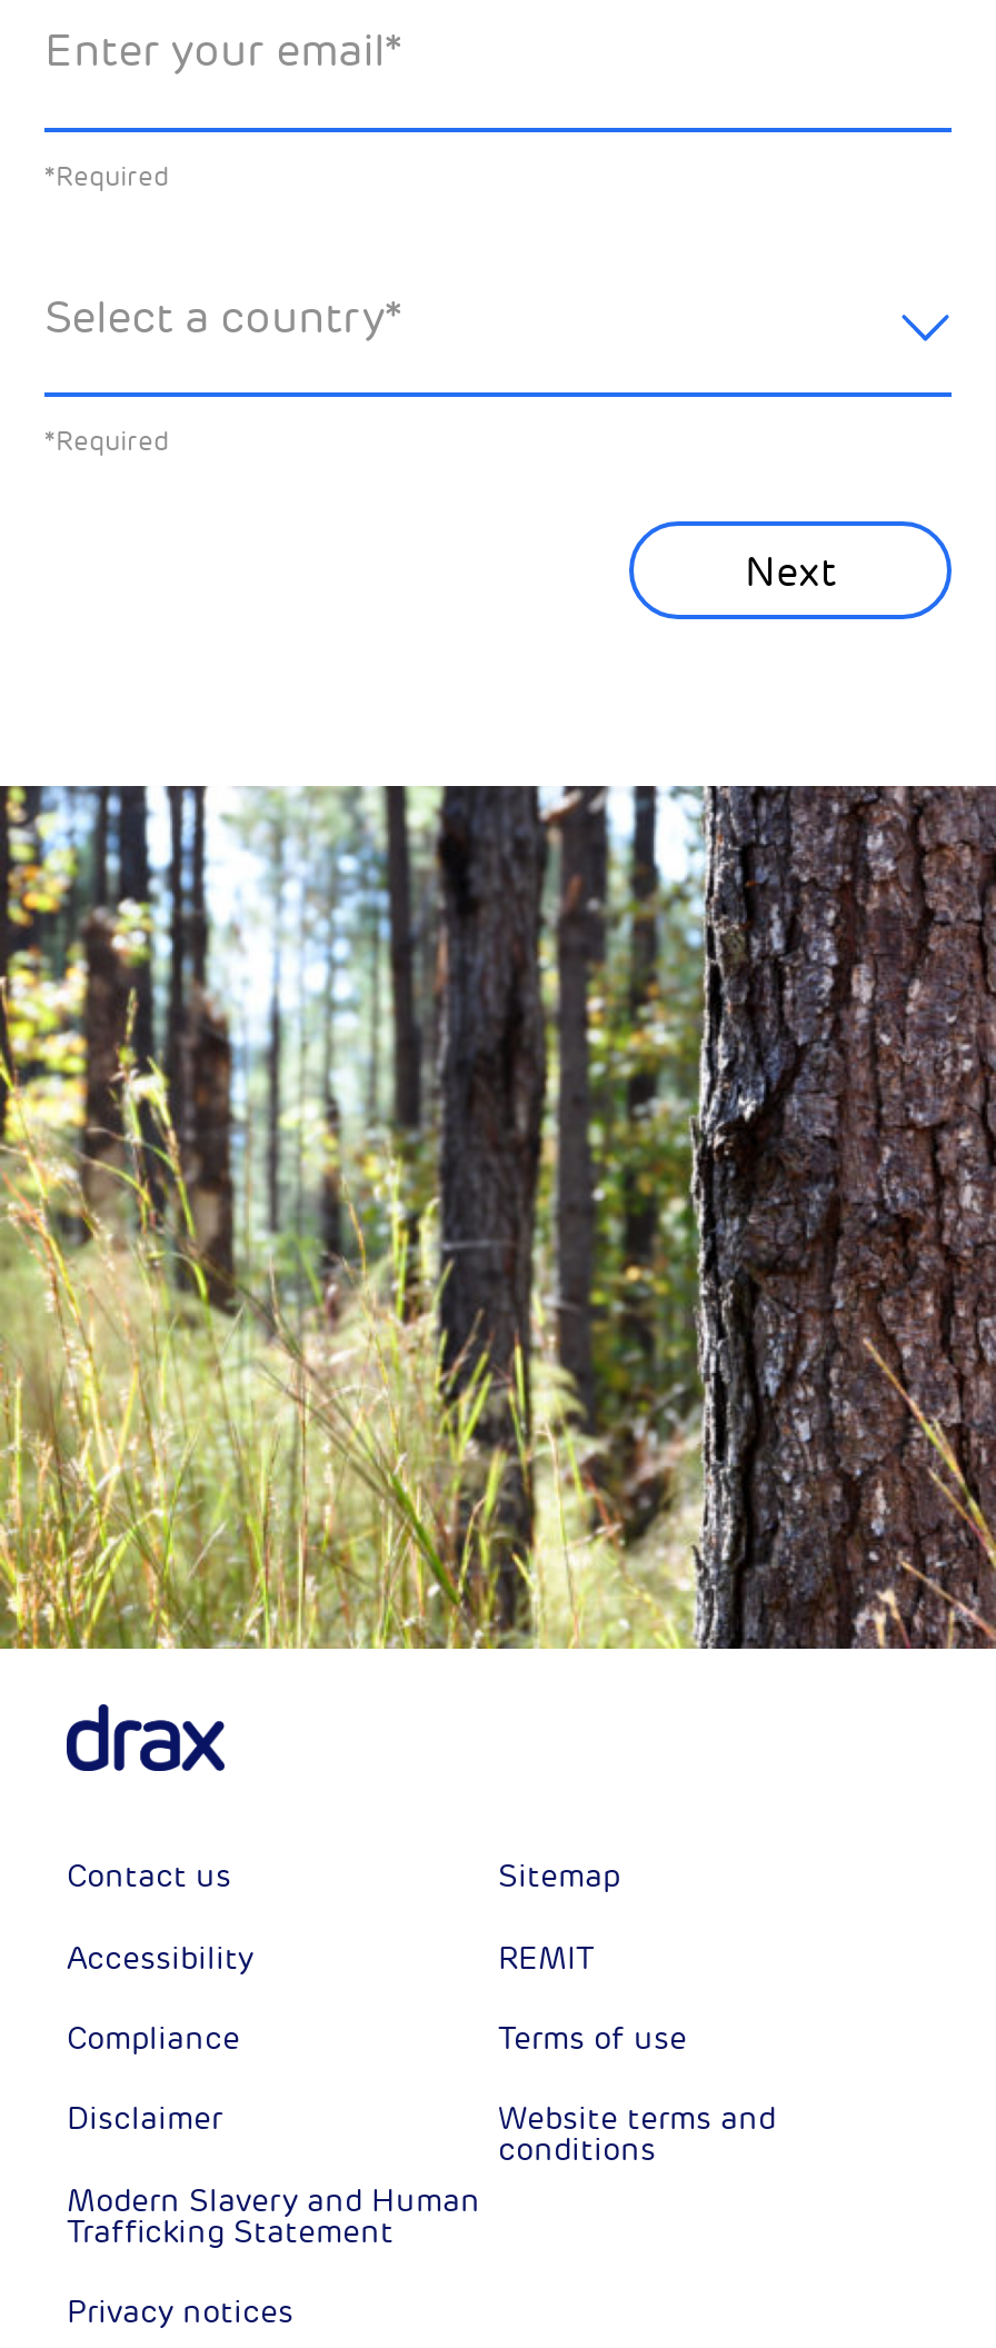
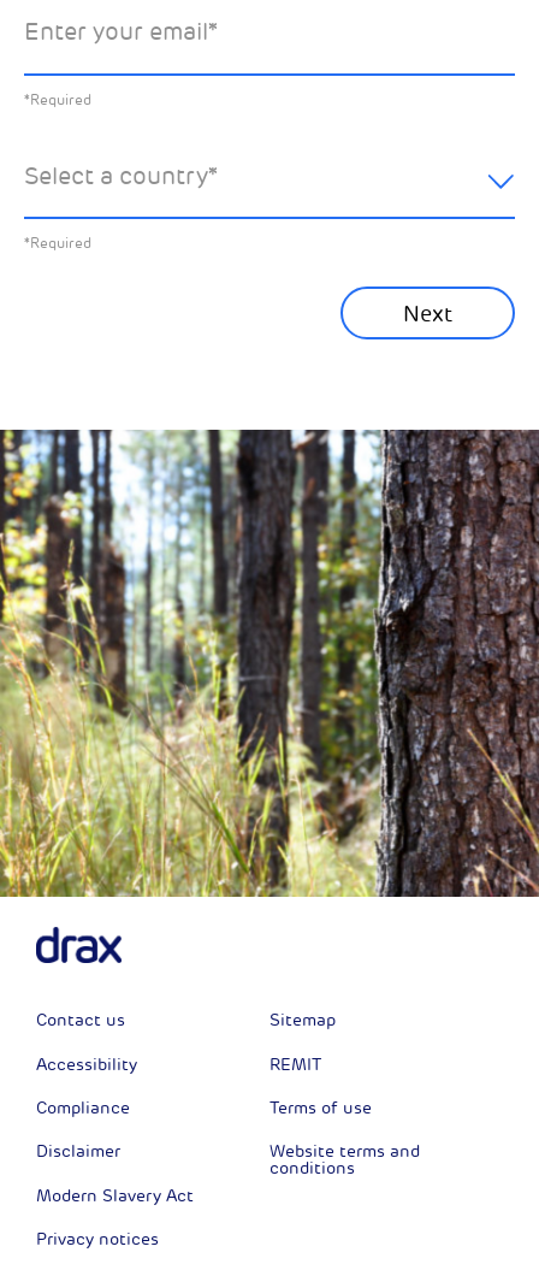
- Modern Slavery and Human
- Trafficking Statement
+ Modern Slavery Act
